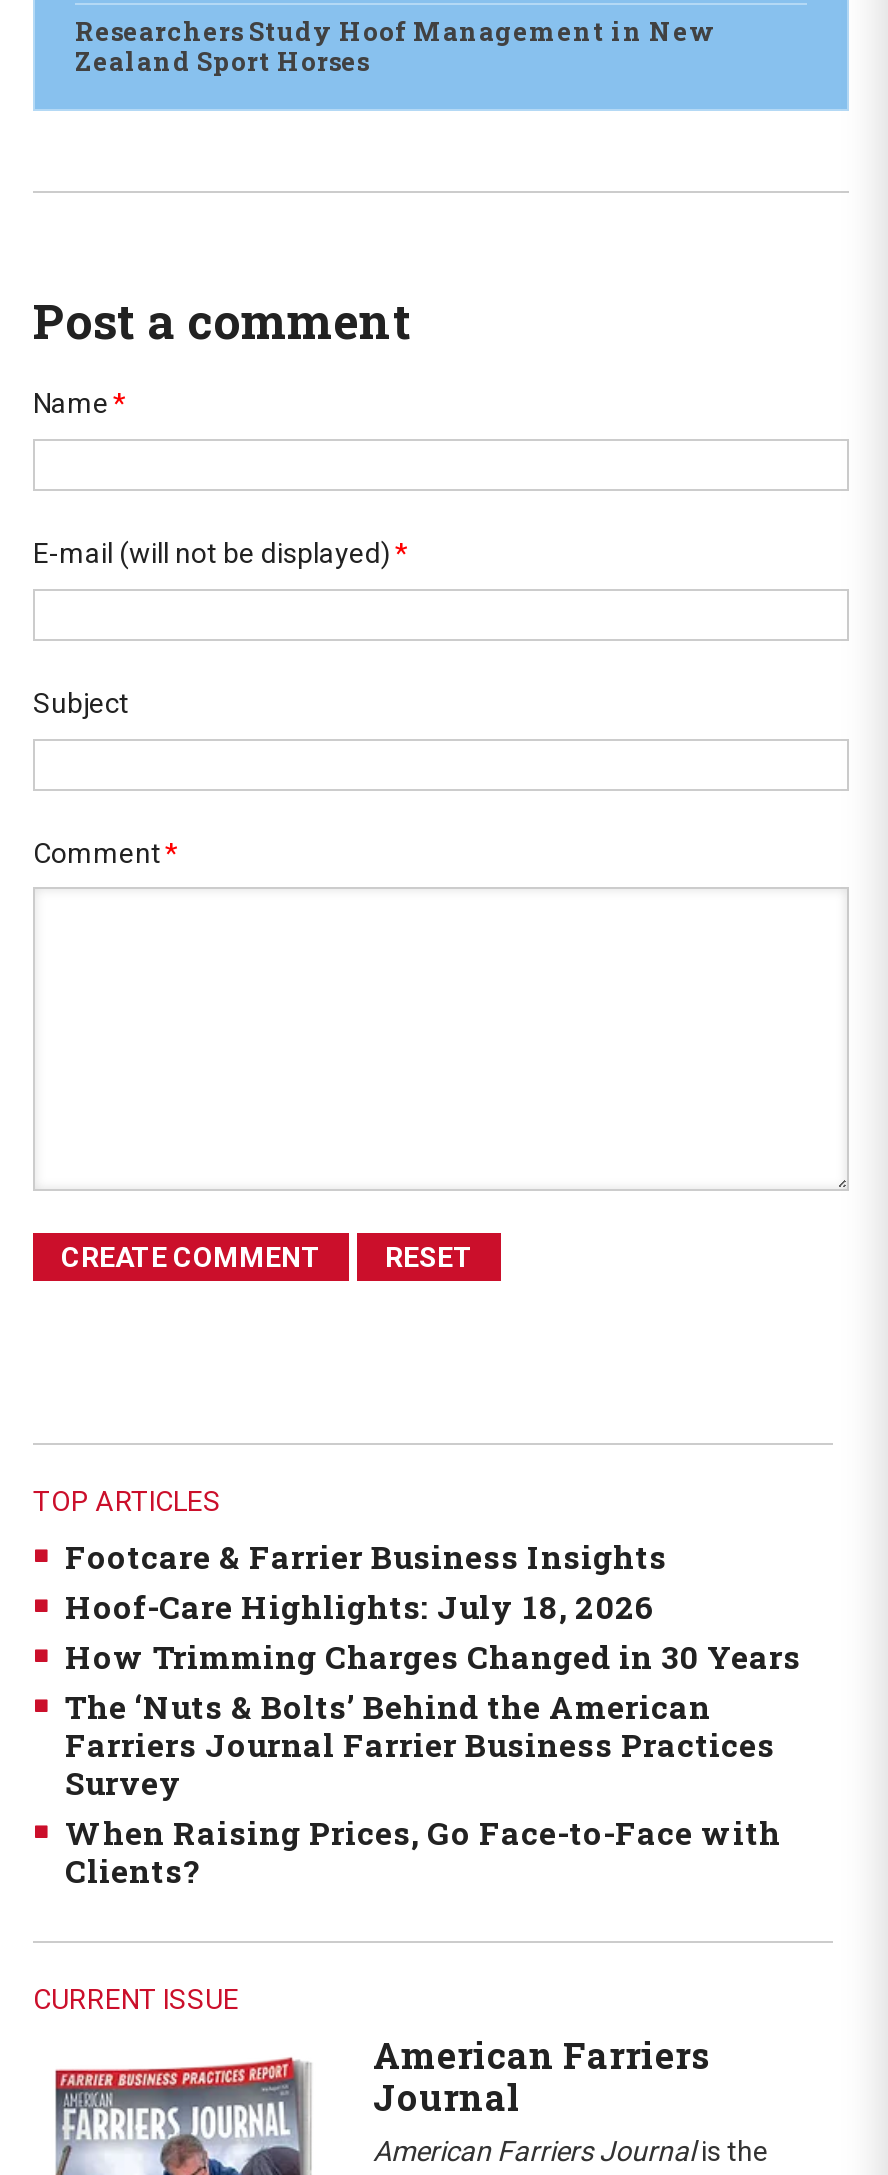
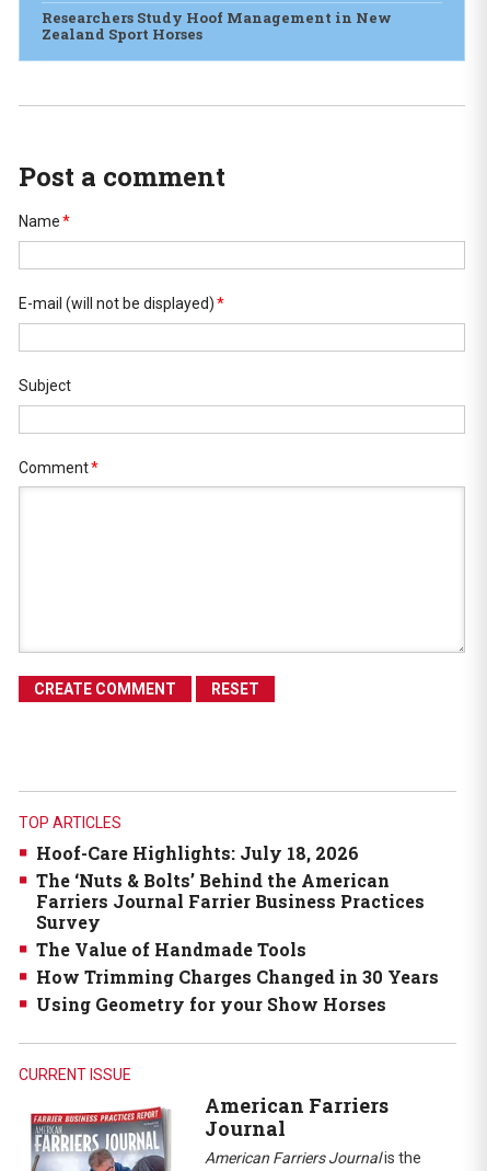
- Footcare & Farrier Business Insights

moved down: How Trimming Charges Changed in 30 Years

moved up: The ‘Nuts & Bolts’ Behind the American | Farriers Journal Farrier Business Practices | Survey

- When Raising Prices, Go Face-to-Face with
- Clients?
+ The Value of Handmade Tools
+ Using Geometry for your Show Horses
